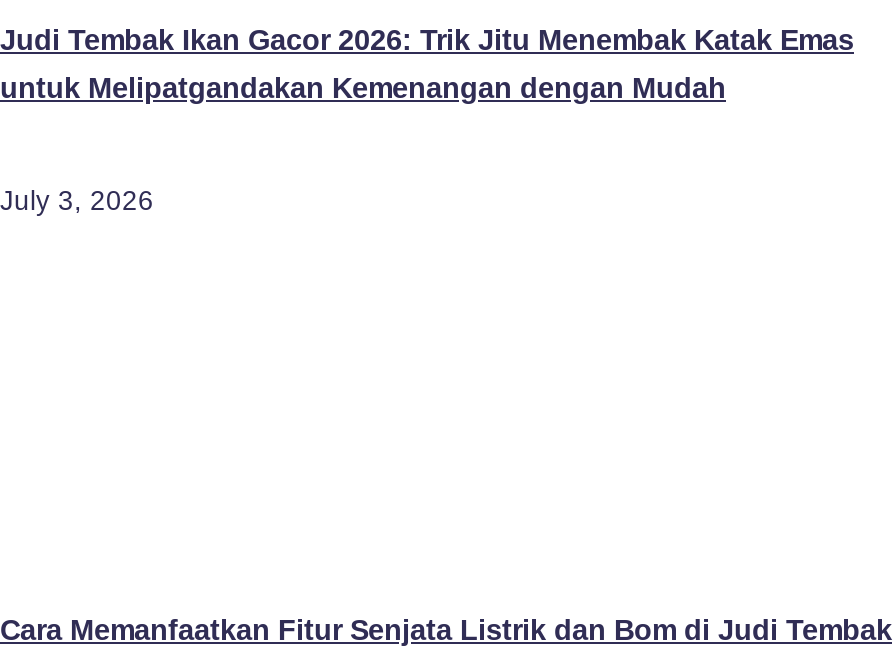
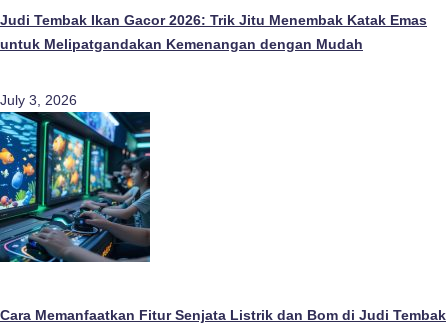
+ [image]
